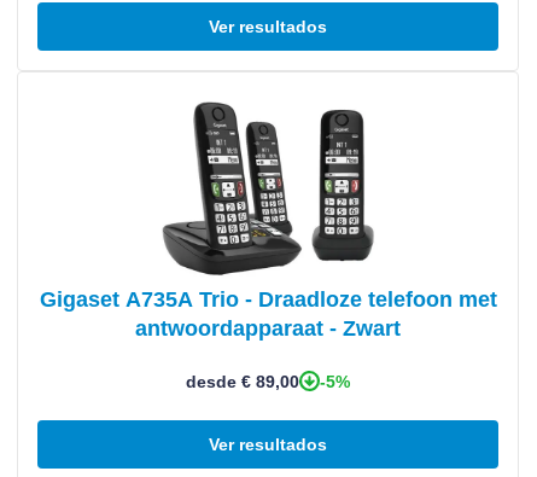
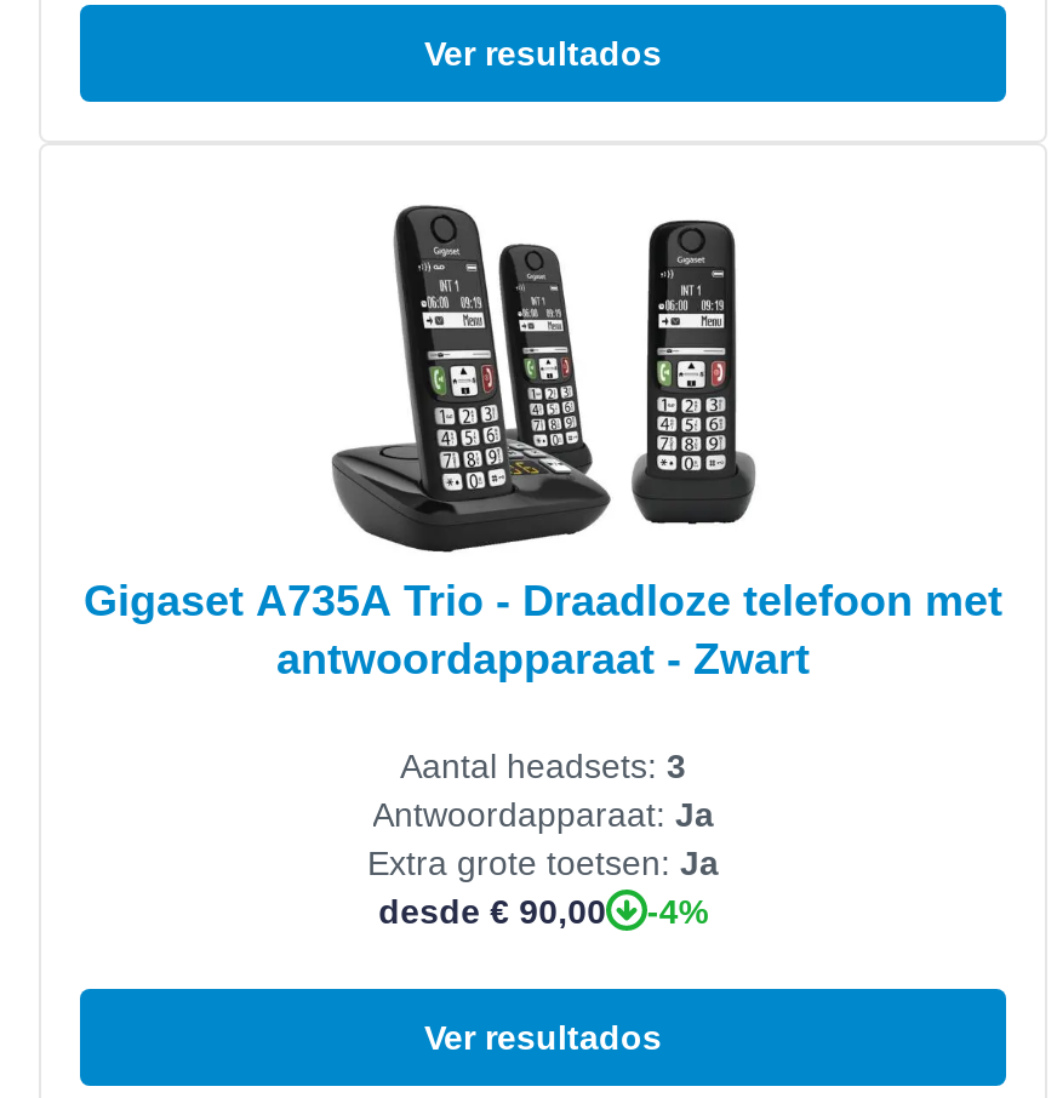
- desde € 89,00
- -5%
+ Aantal headsets: 3
+ Antwoordapparaat: Ja
+ Extra grote toetsen: Ja
+ desde € 90,00
+ -4%
